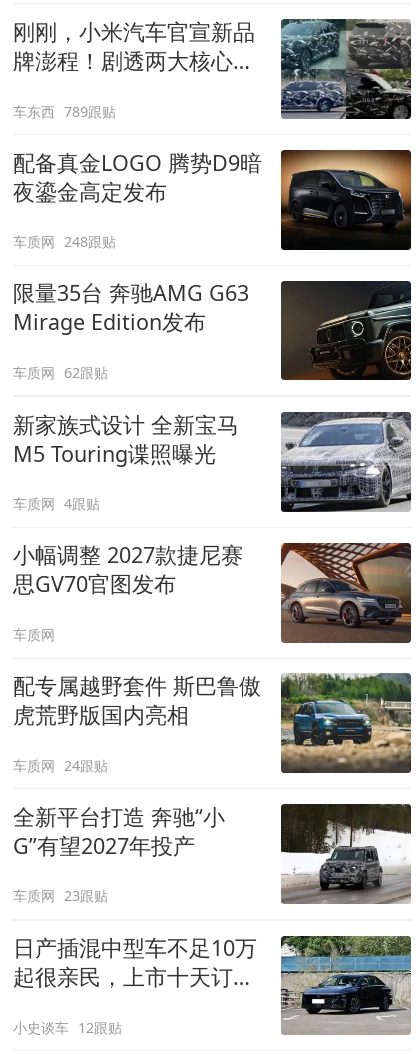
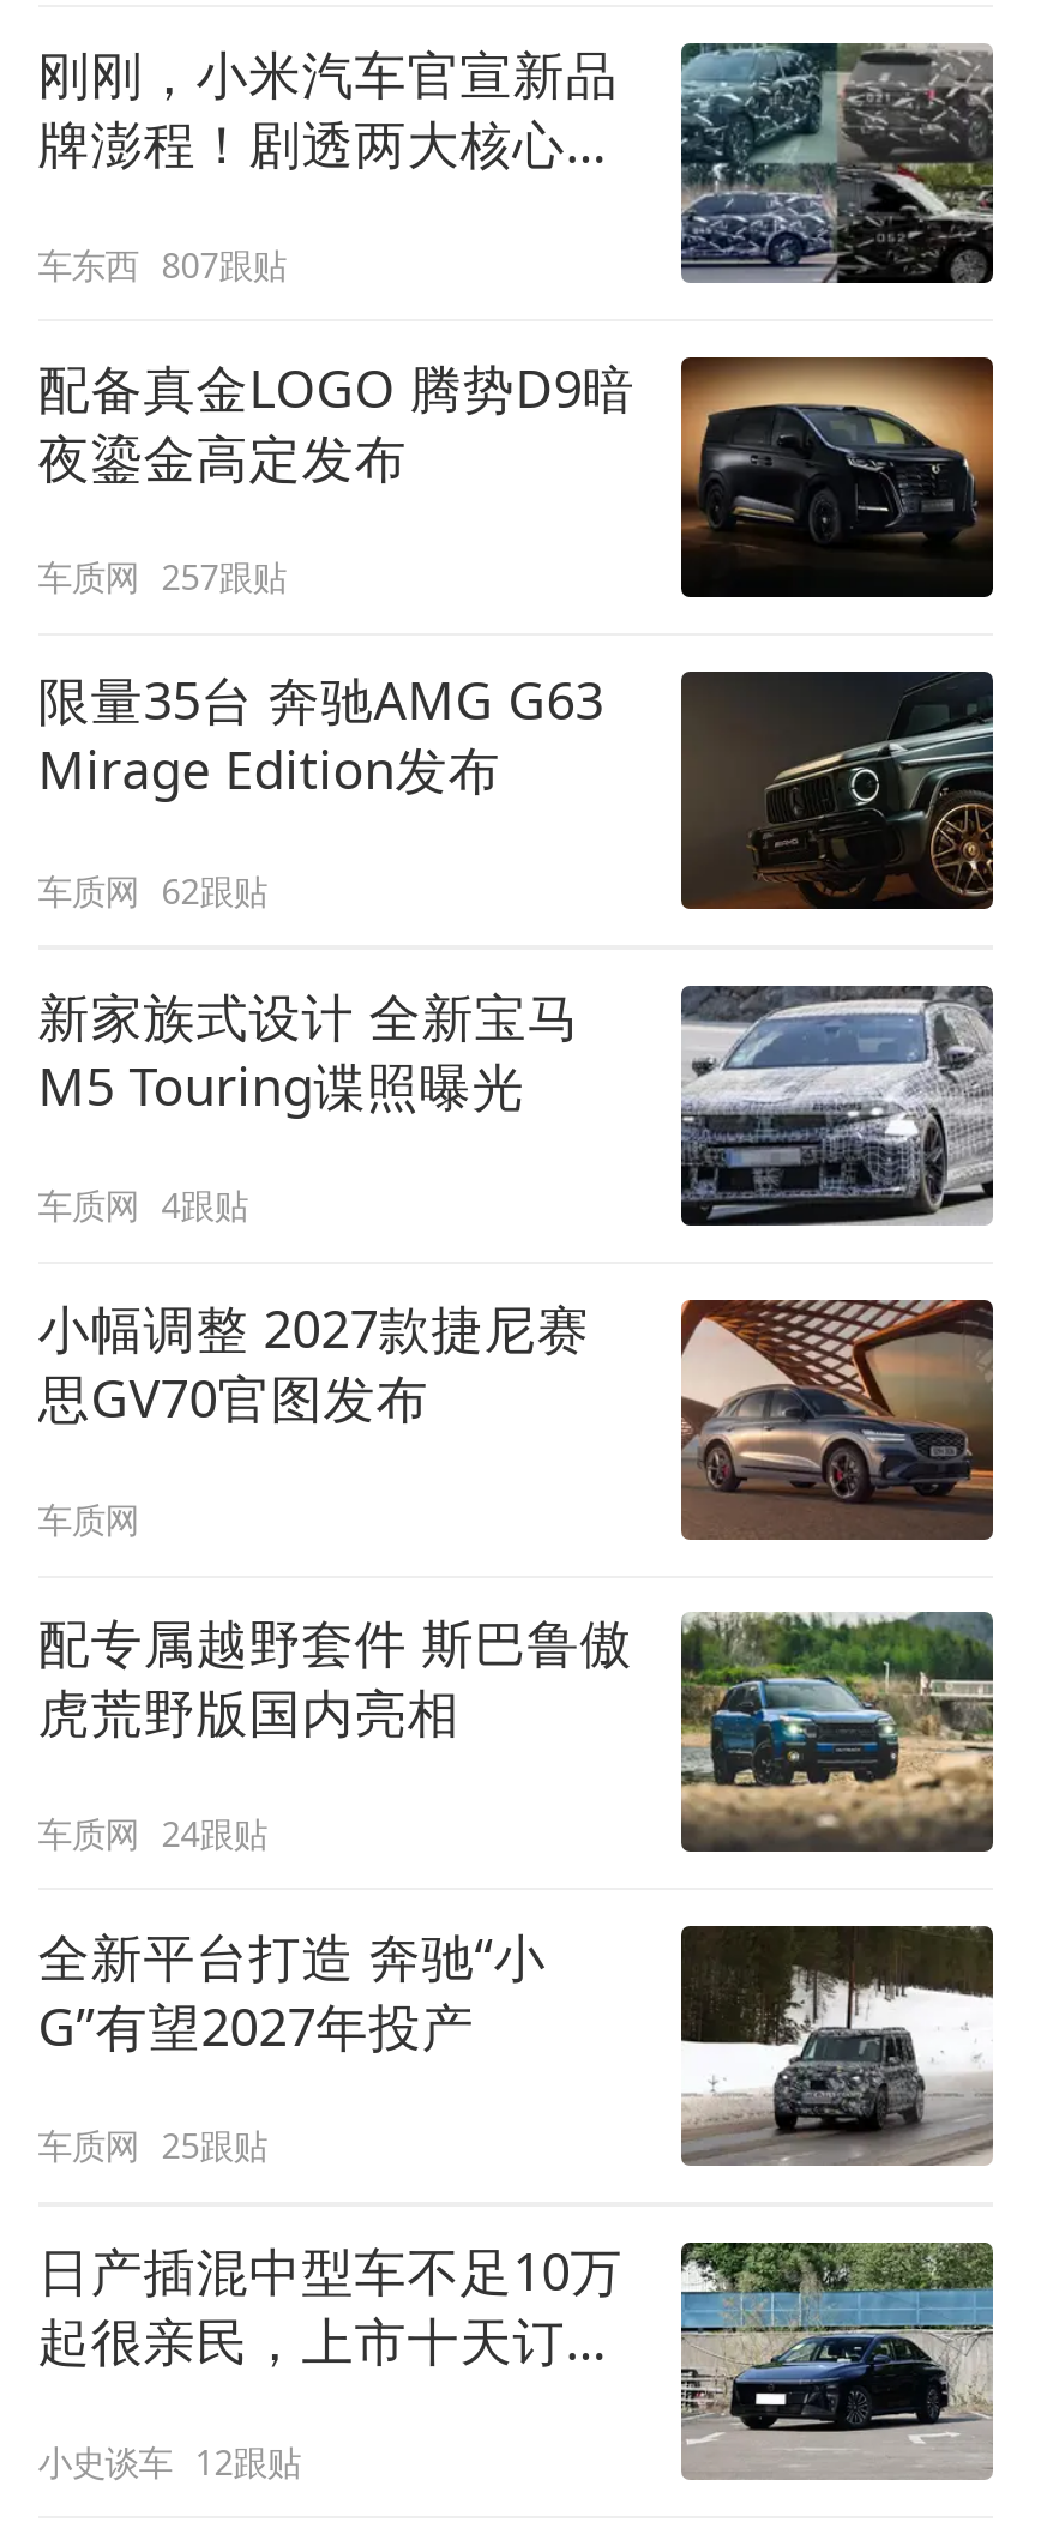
- 车东西 789跟贴
+ 车东西 807跟贴

- 车质网 248跟贴
+ 车质网 257跟贴

- 车质网 23跟贴
+ 车质网 25跟贴
